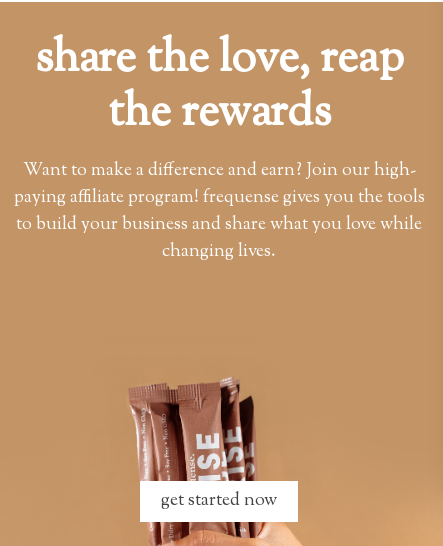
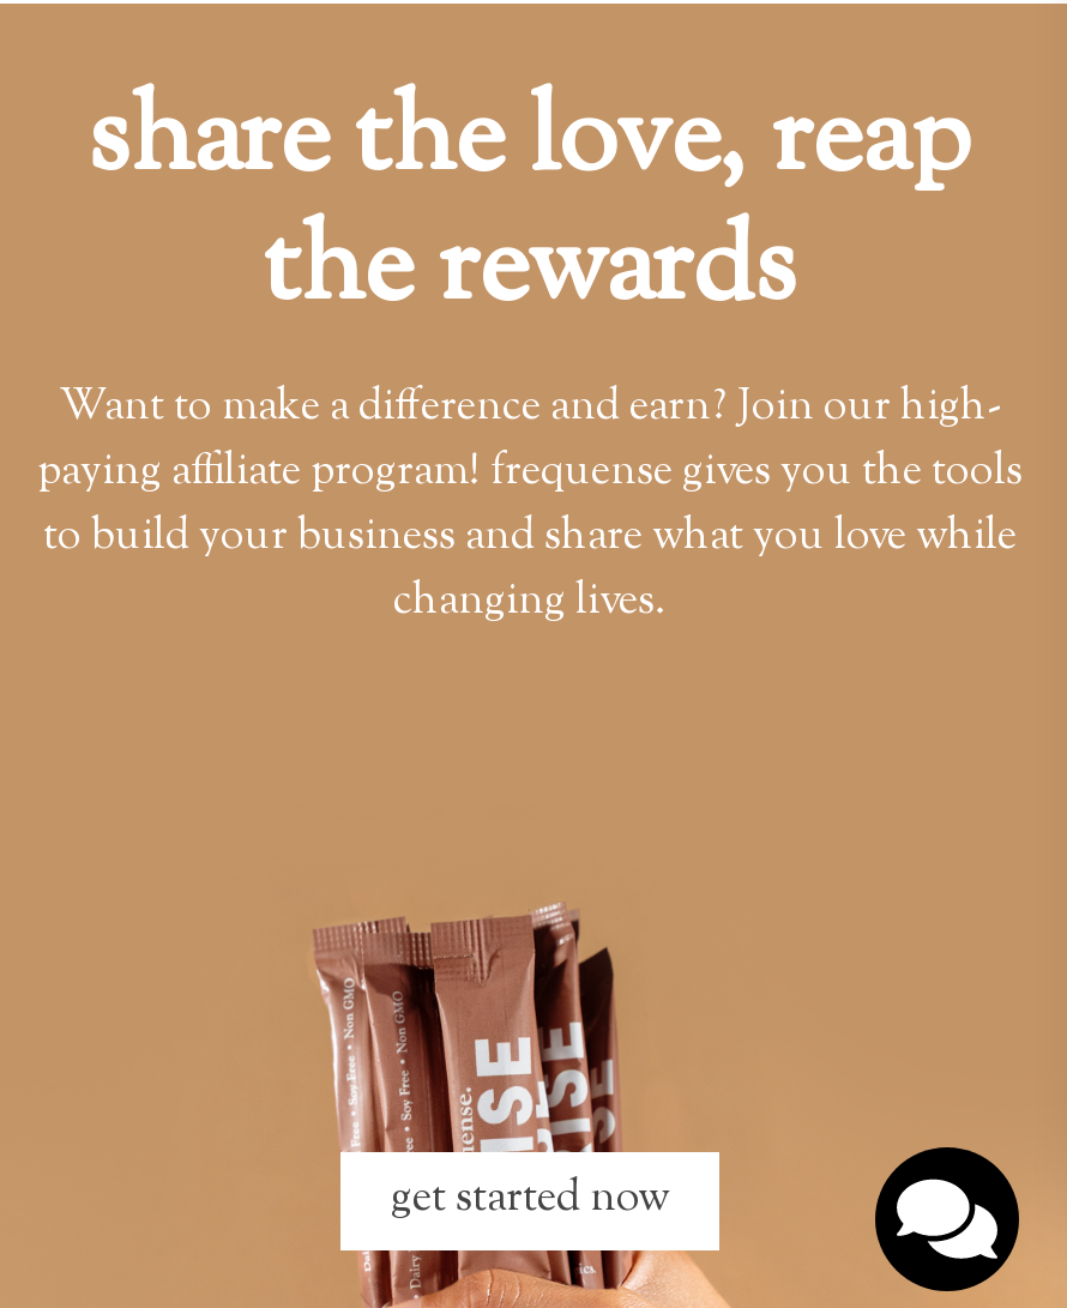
+ [image]
